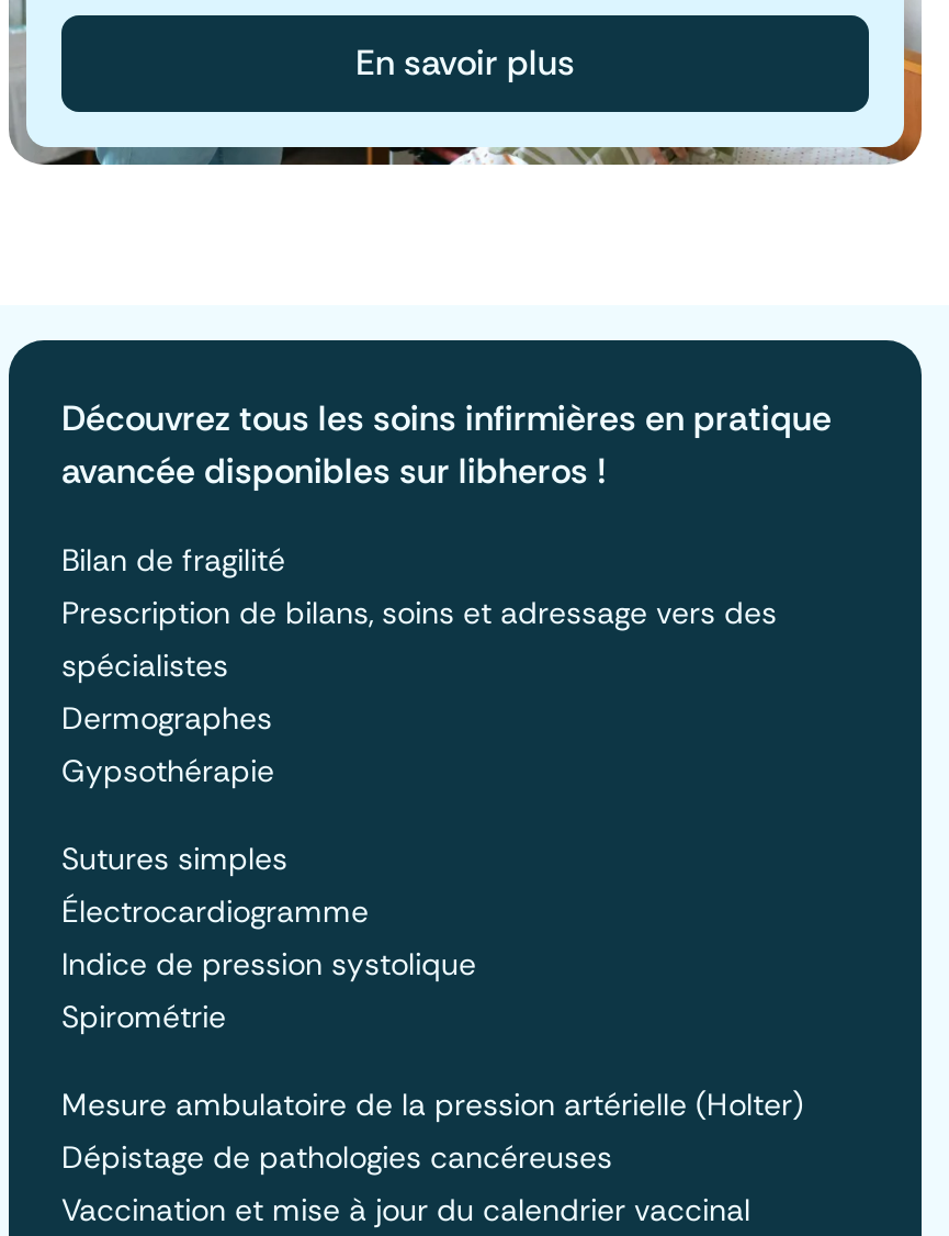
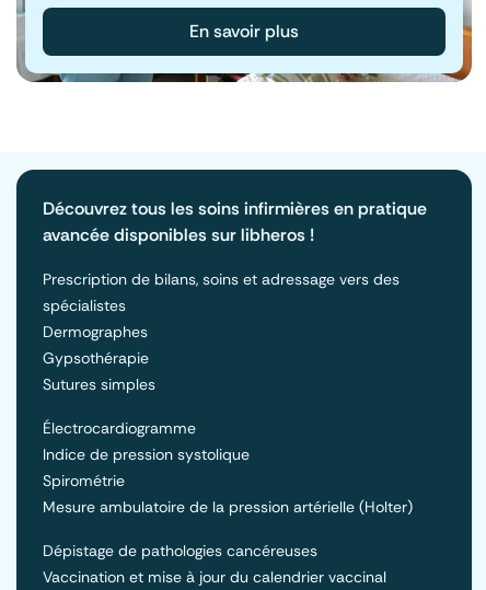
- Bilan de fragilité

moved up: Sutures simples

moved up: Mesure ambulatoire de la pression artérielle (Holter)
